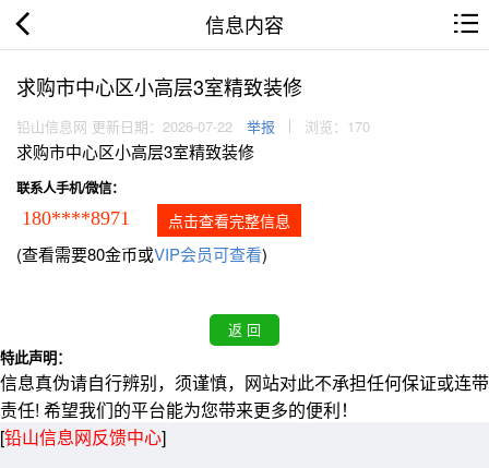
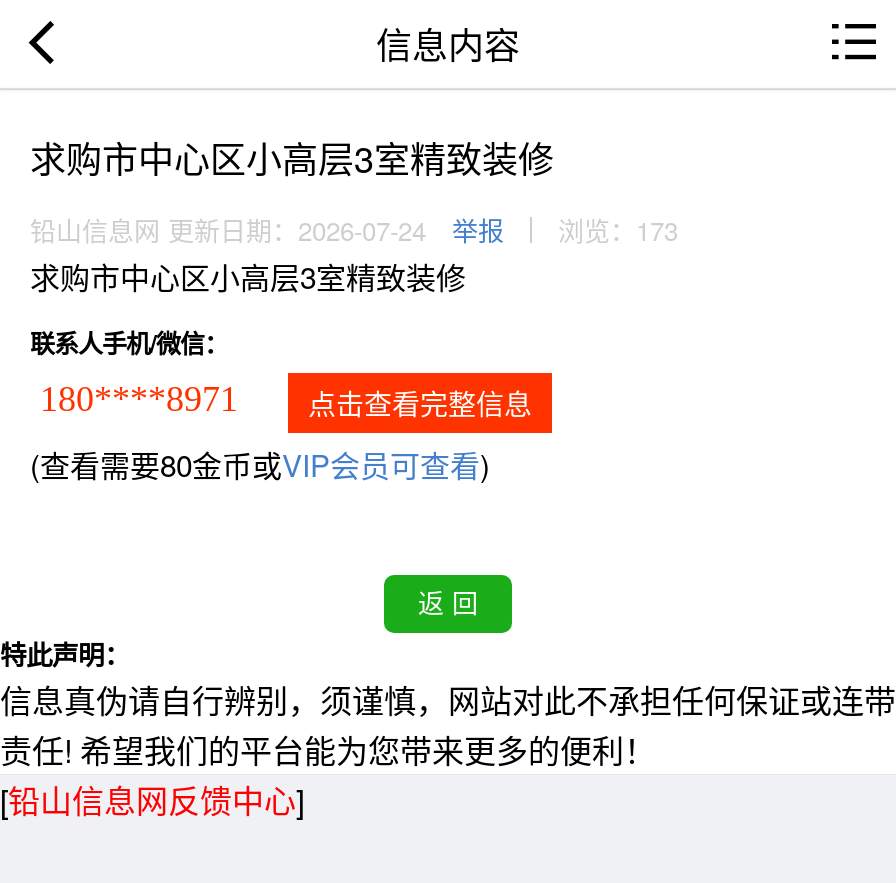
- 铅山信息网 更新日期：2026-07-22
+ 铅山信息网 更新日期：2026-07-24

- 浏览：170
+ 浏览：173
